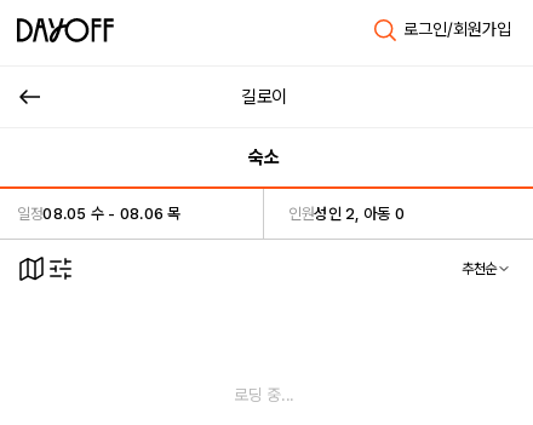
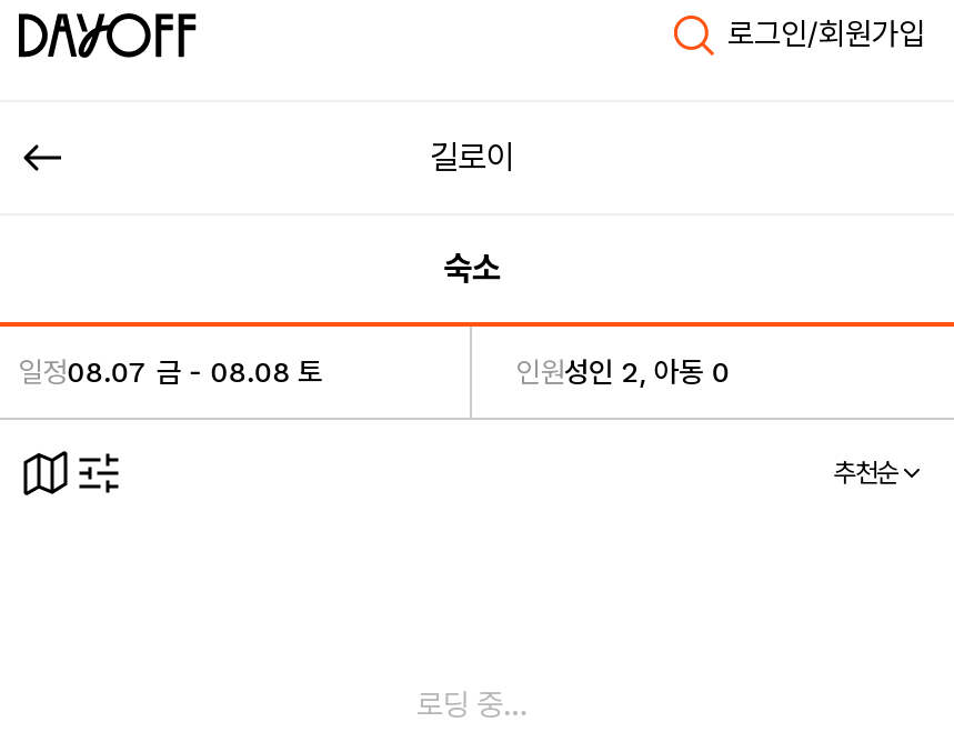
- 일정08.05 수 - 08.06 목
+ 일정08.07 금 - 08.08 토
